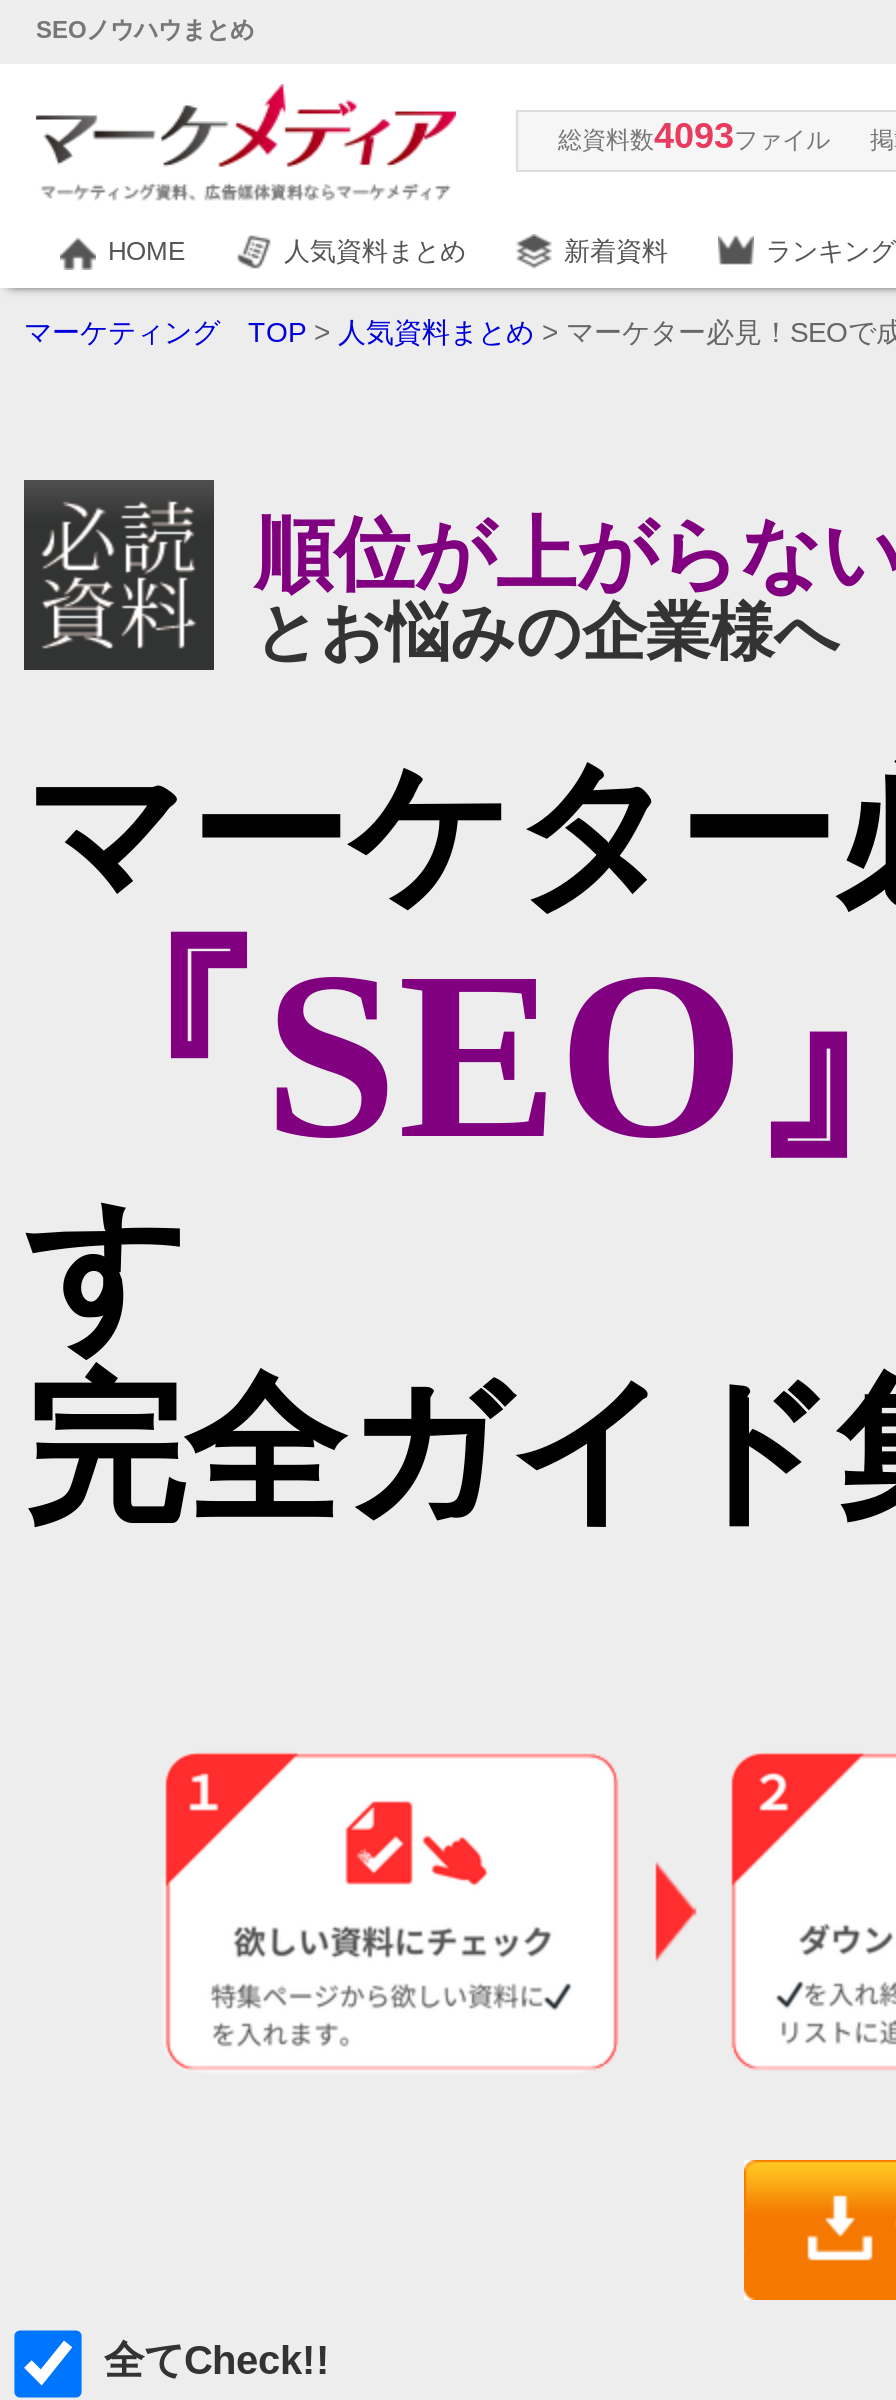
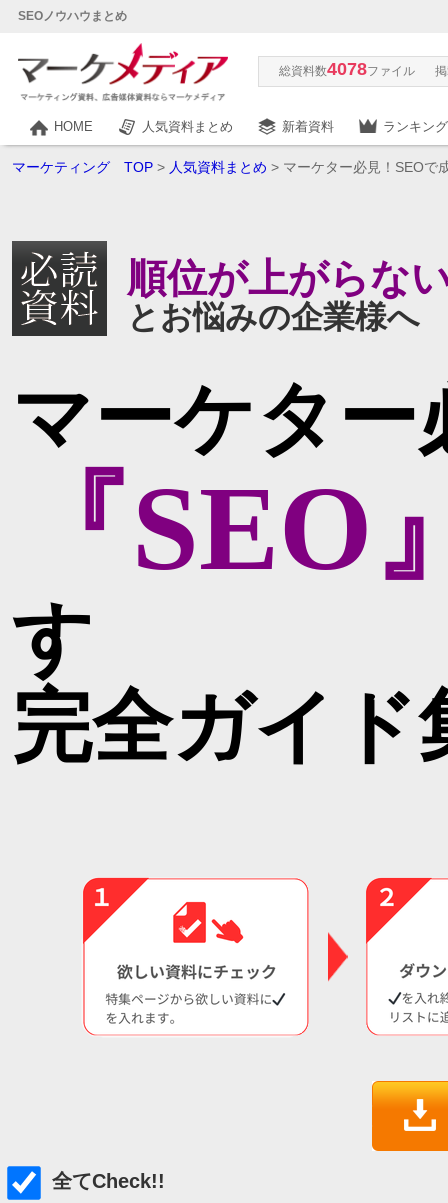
- 総資料数4093ファイル
+ 総資料数4078ファイル
